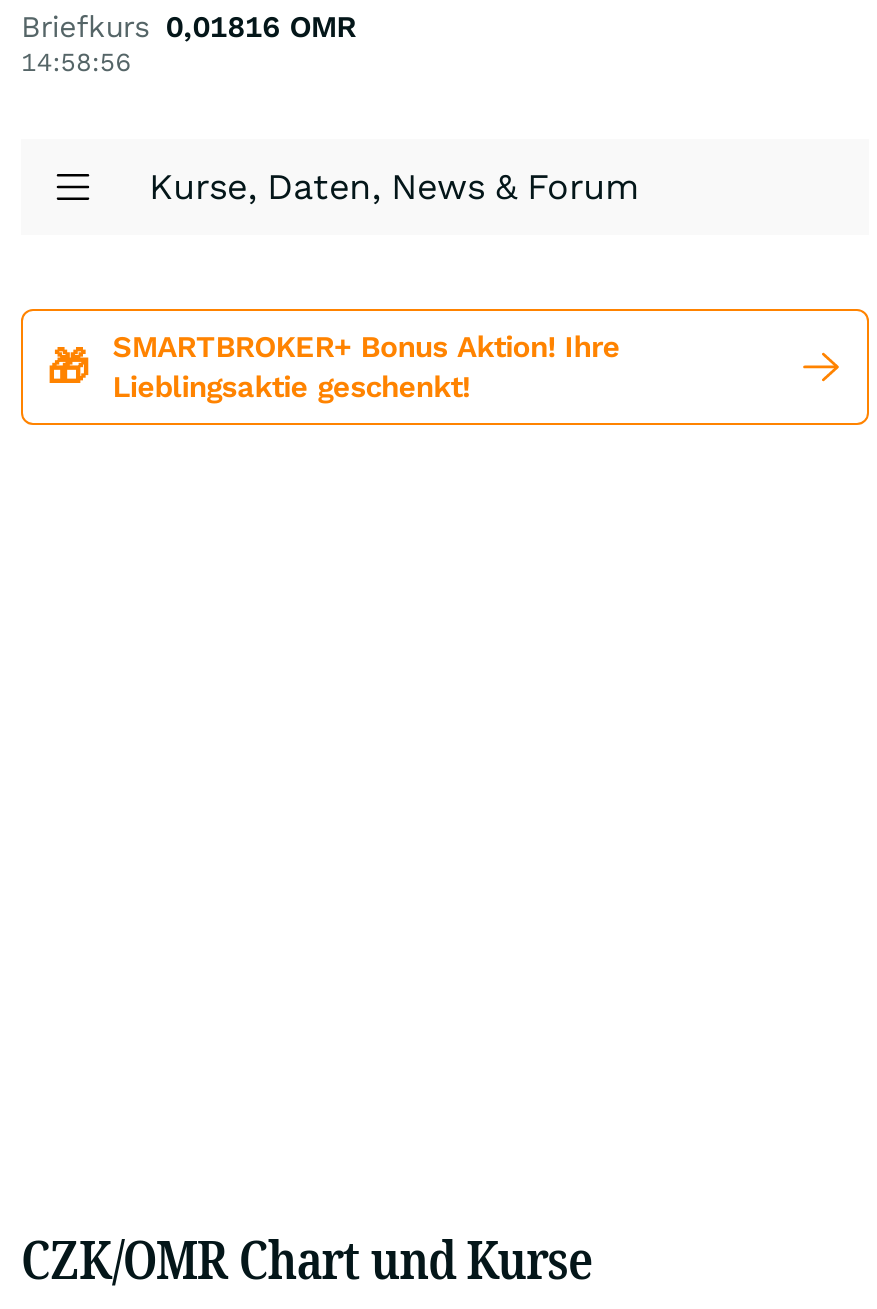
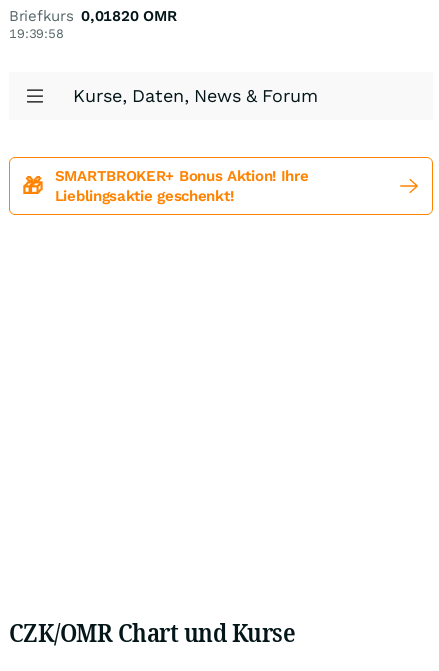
- Briefkurs 0,01816 OMR
+ Briefkurs 0,01820 OMR

- 14:58:56
+ 19:39:58
